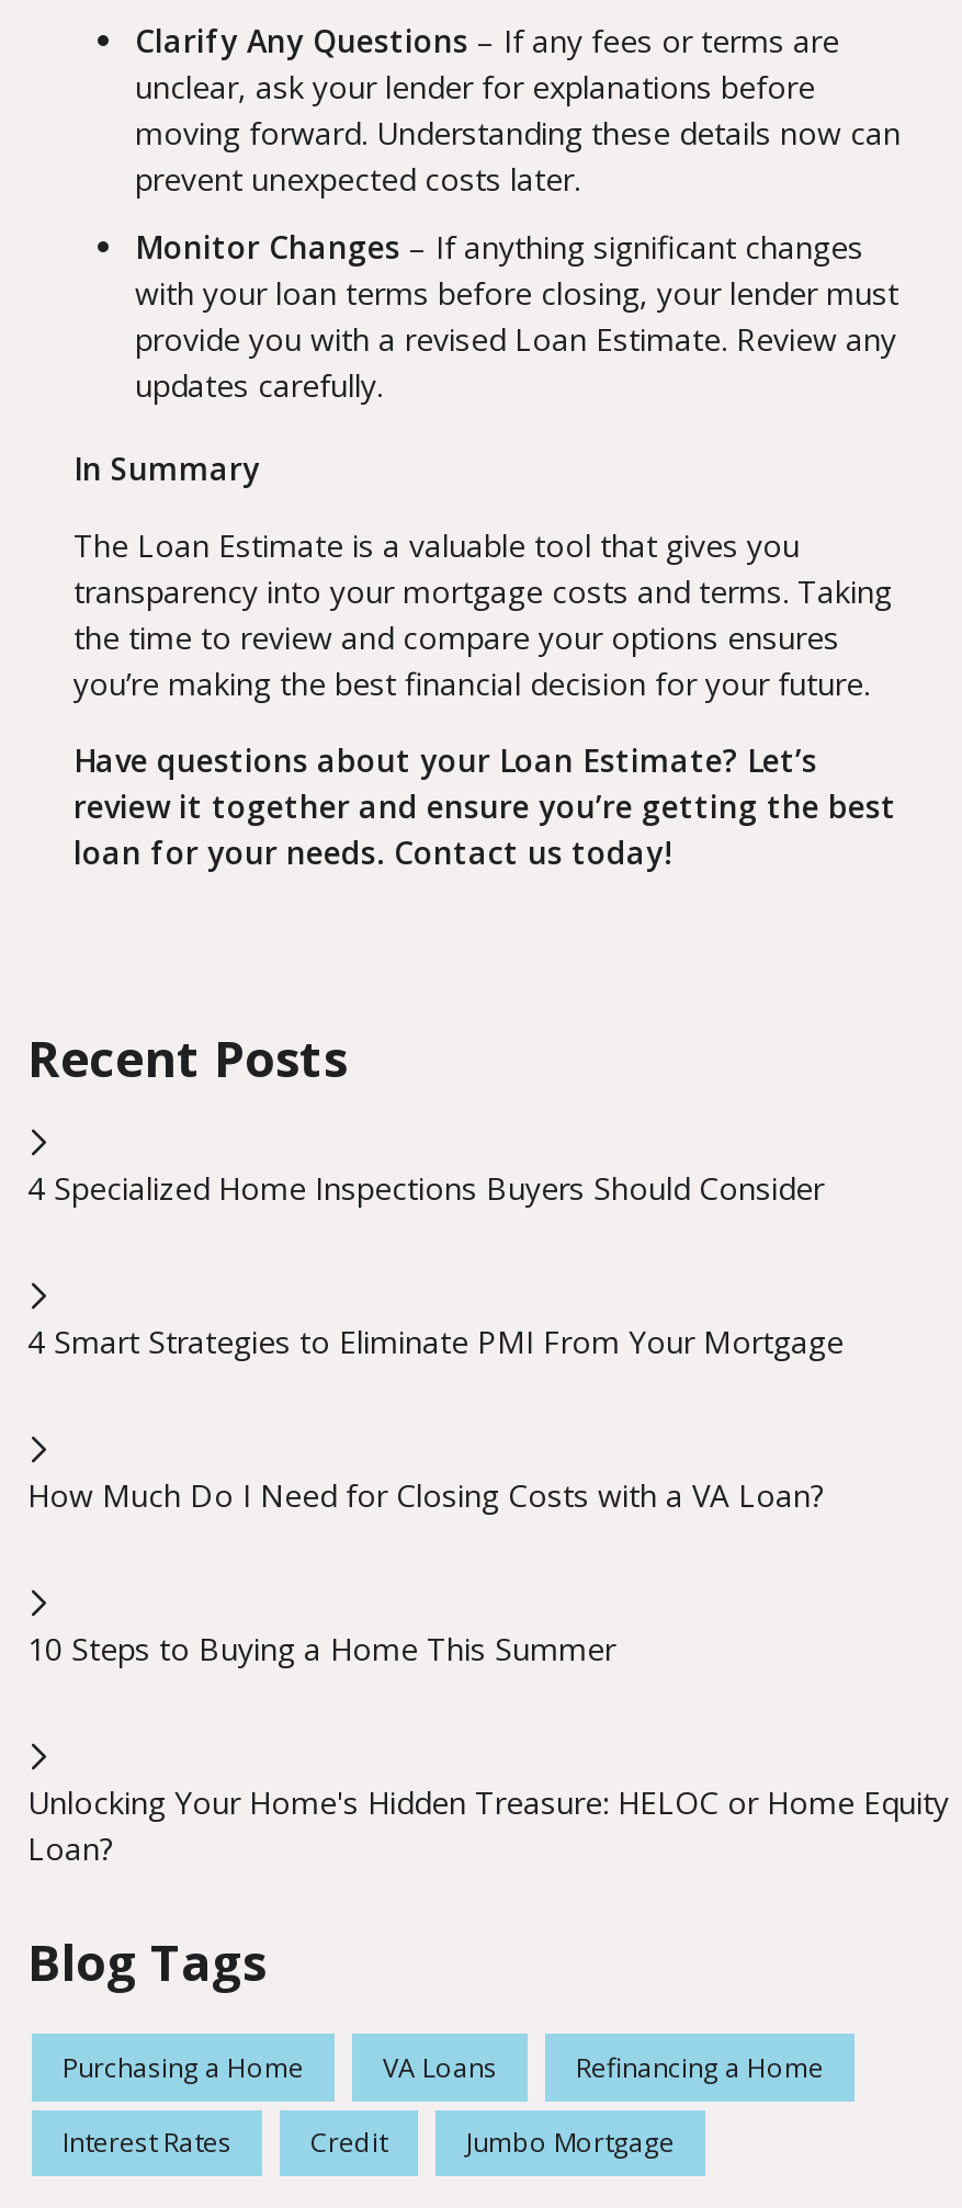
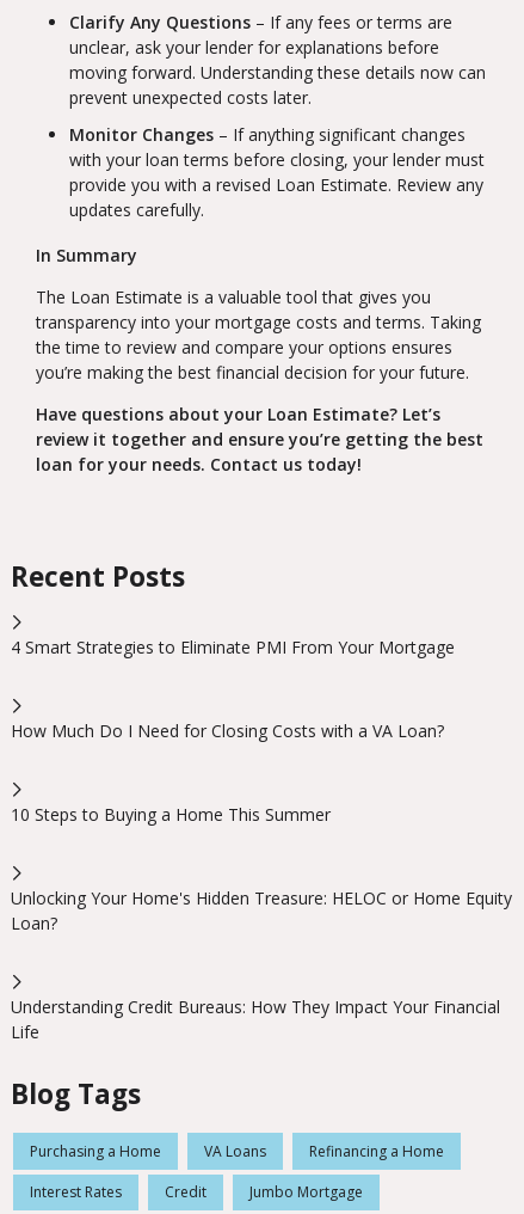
- 4 Specialized Home Inspections Buyers Should Consider

moved up: 4 Smart Strategies to Eliminate PMI From Your Mortgage | How Much Do I Need for Closing Costs with a VA Loan? | 10 Steps to Buying a Home This Summer | Unlocking Your Home's Hidden Treasure: HELOC or Home Equity | Loan?

+ Understanding Credit Bureaus: How They Impact Your Financial
+ Life
